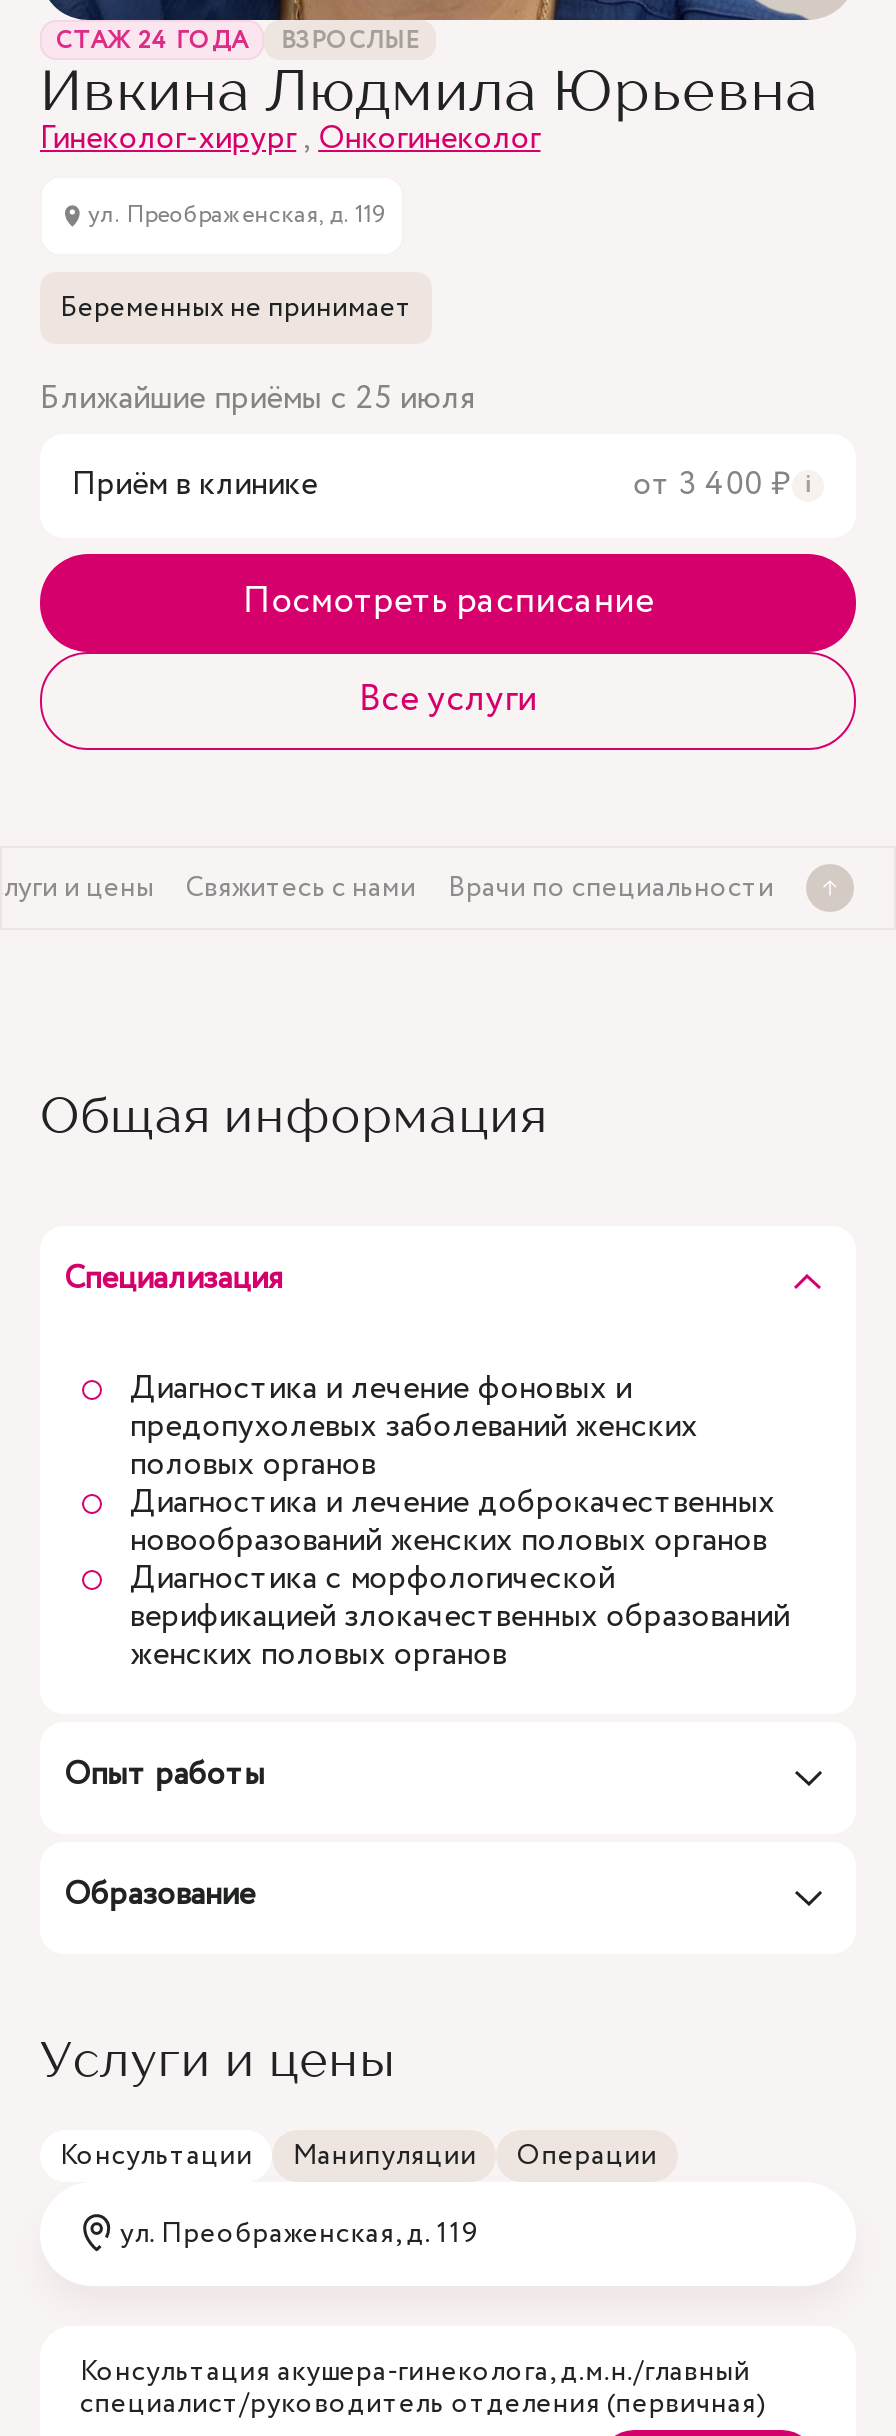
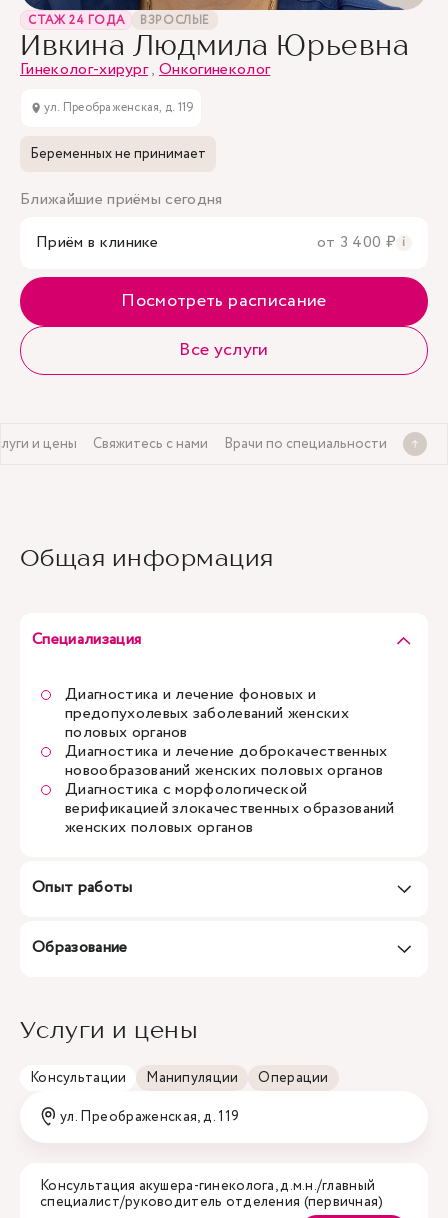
- Ближайшие приёмы с 25 июля
+ Ближайшие приёмы сегодня
